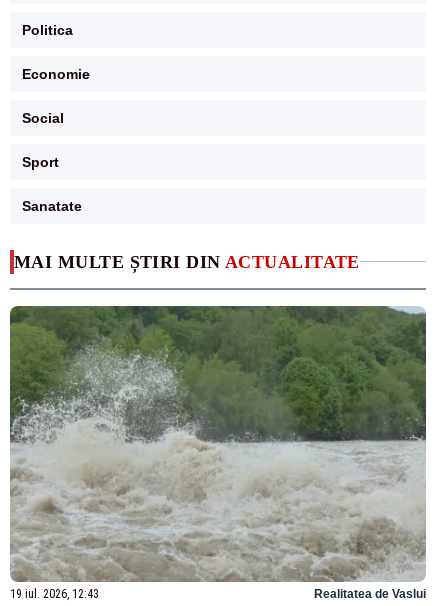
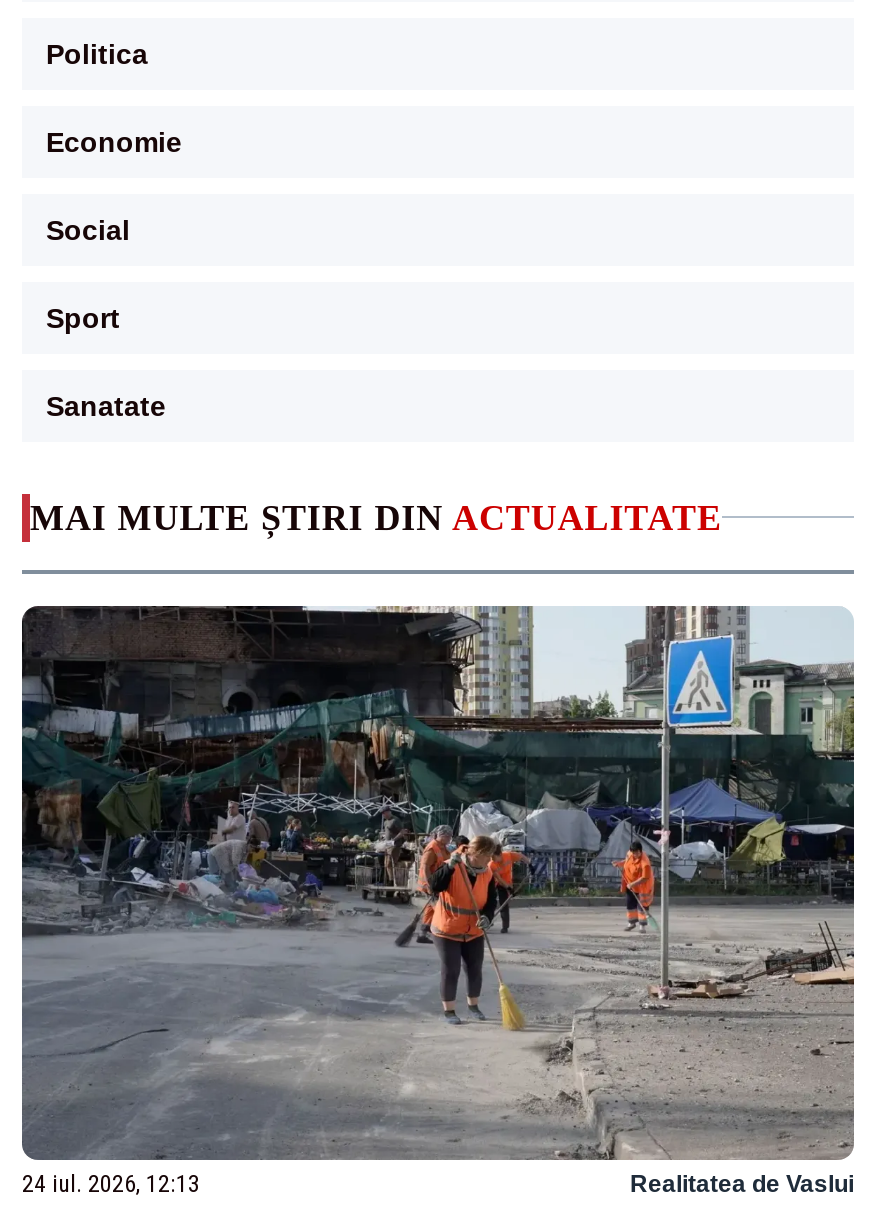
- [image]
- 19 iul. 2026, 12:43
+ [image]
+ 24 iul. 2026, 12:13
